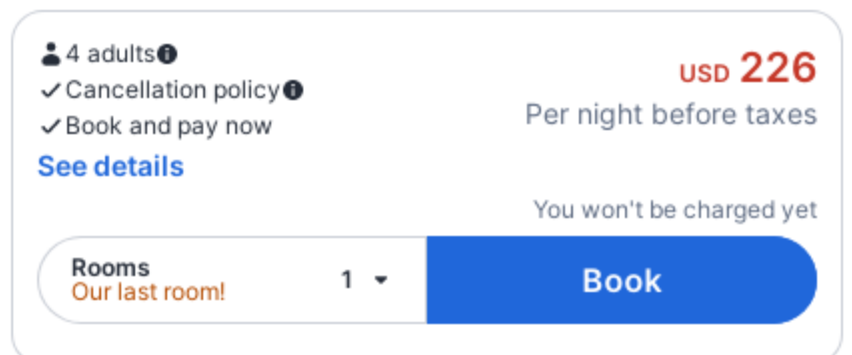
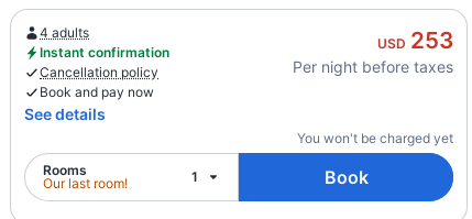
- USD 226
+ USD 253

+ Instant confirmation
